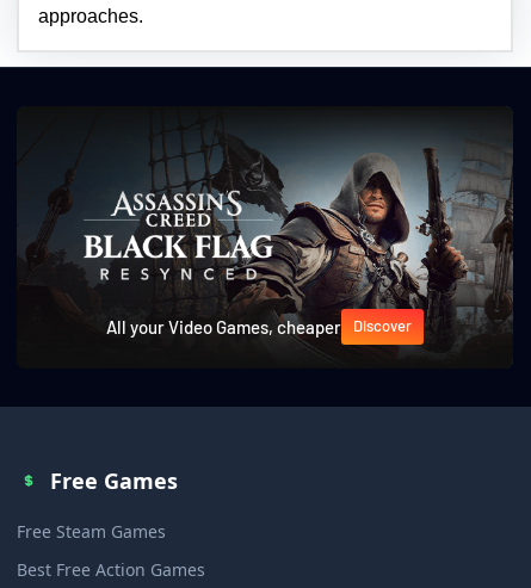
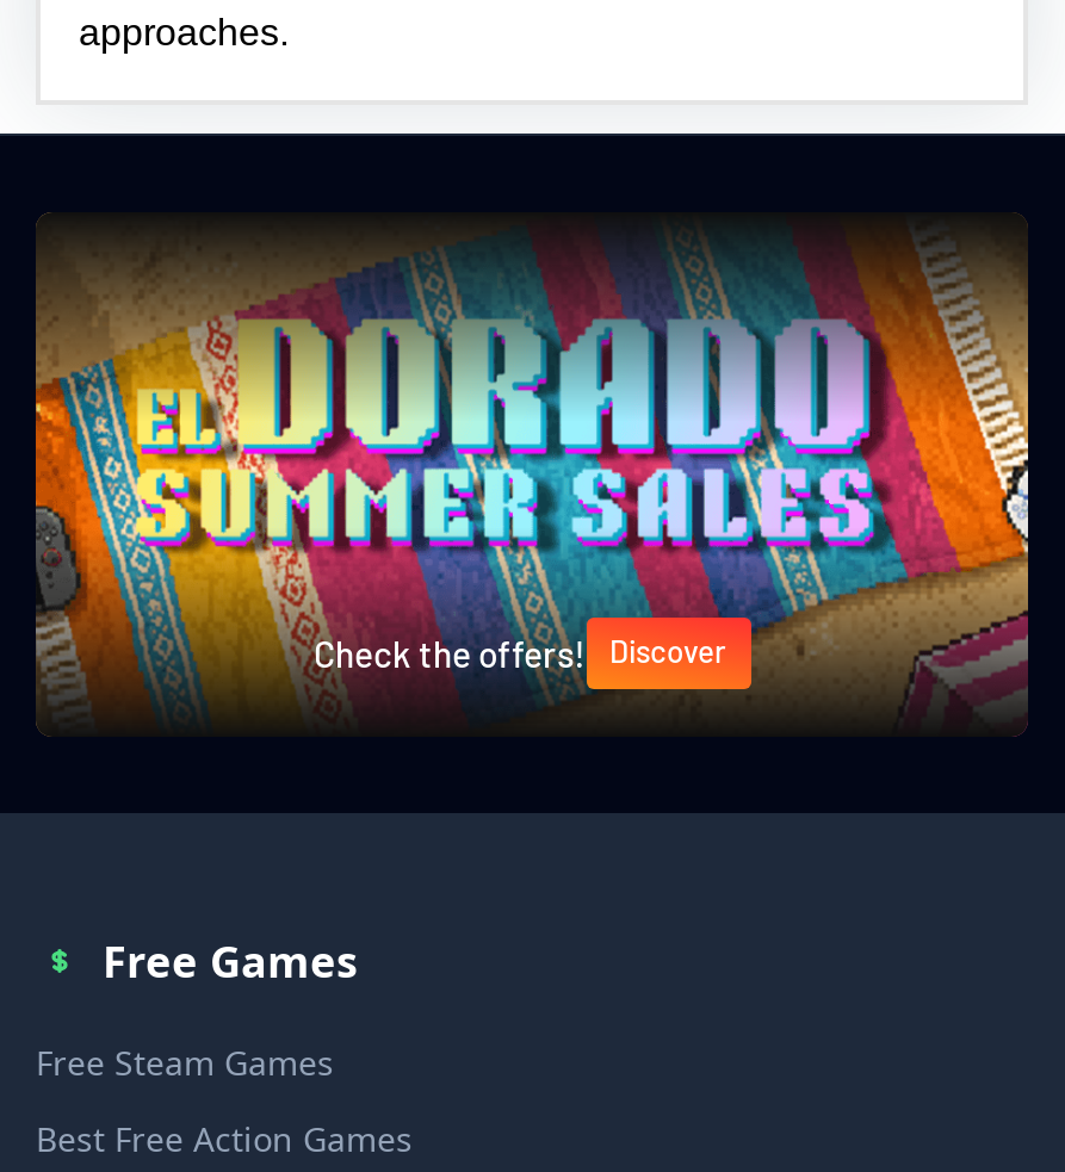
- [image]
- All your Video Games, cheaper
+ [image]
+ Check the offers!
